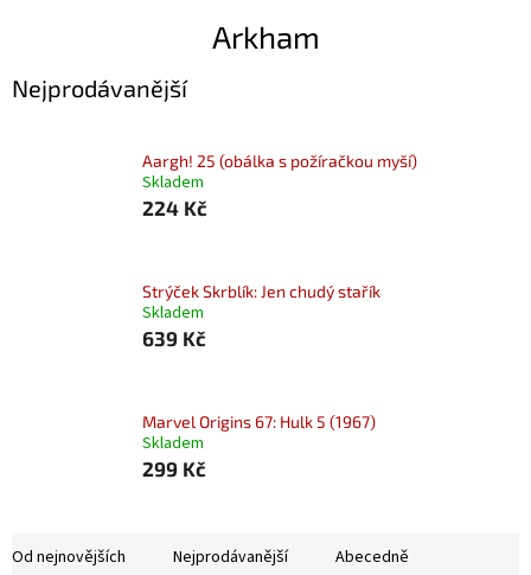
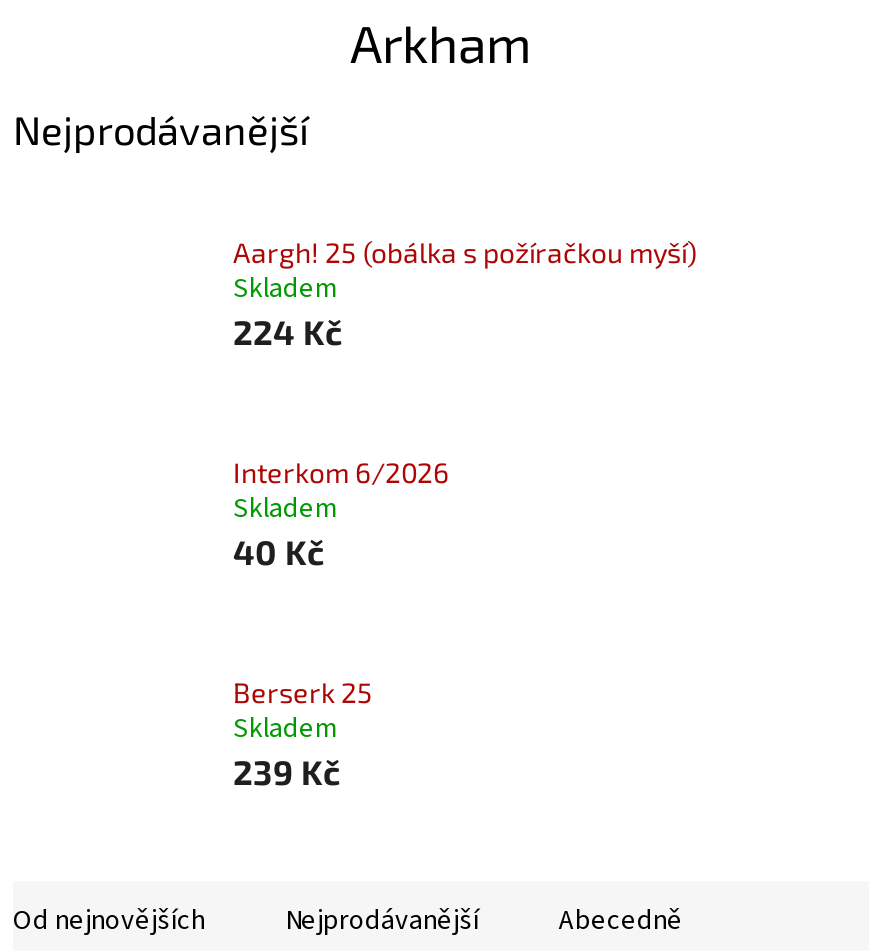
- Strýček Skrblík: Jen chudý stařík
+ Interkom 6/2026

- 639 Kč
+ 40 Kč

- Marvel Origins 67: Hulk 5 (1967)
+ Berserk 25

- 299 Kč
+ 239 Kč
